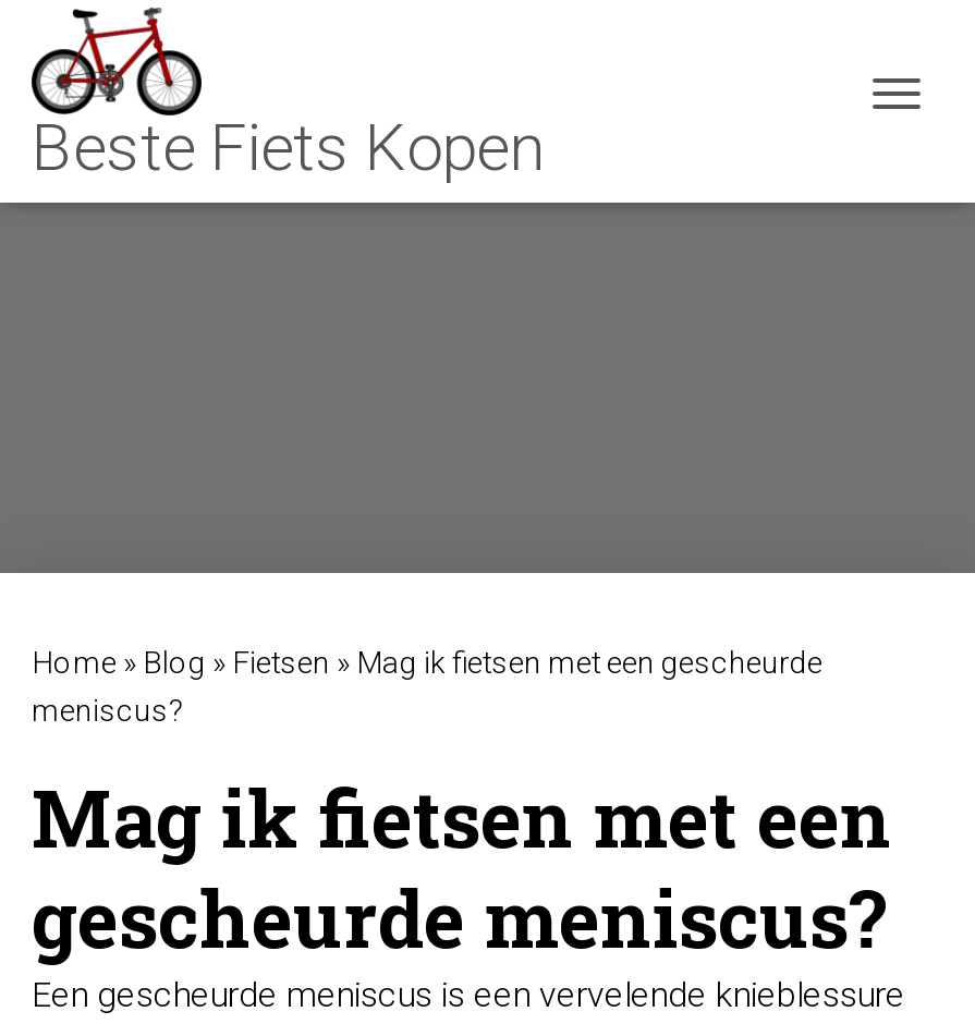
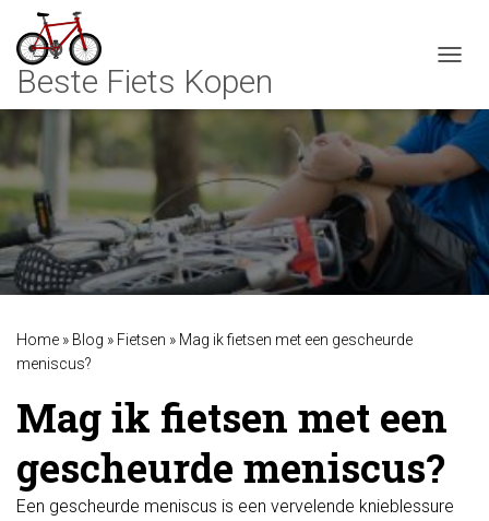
+ [image]
